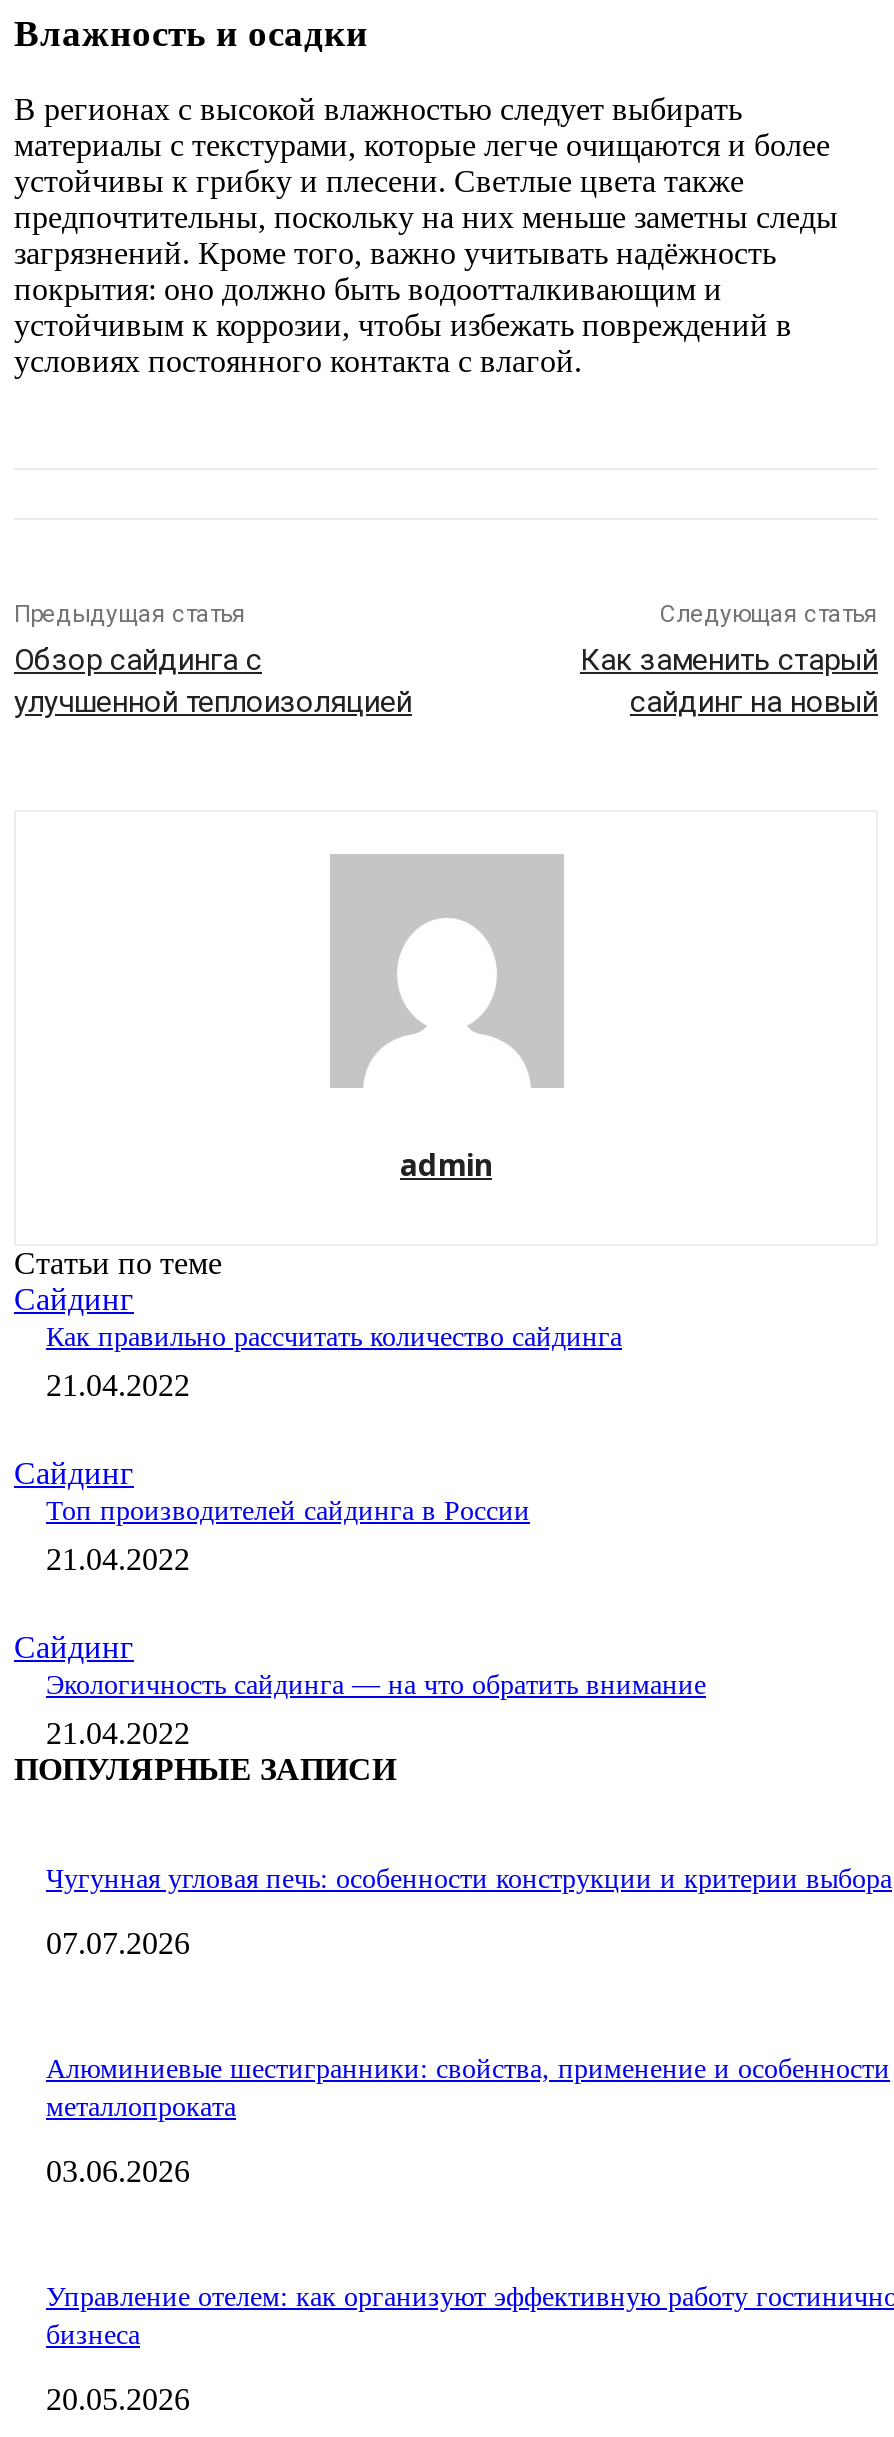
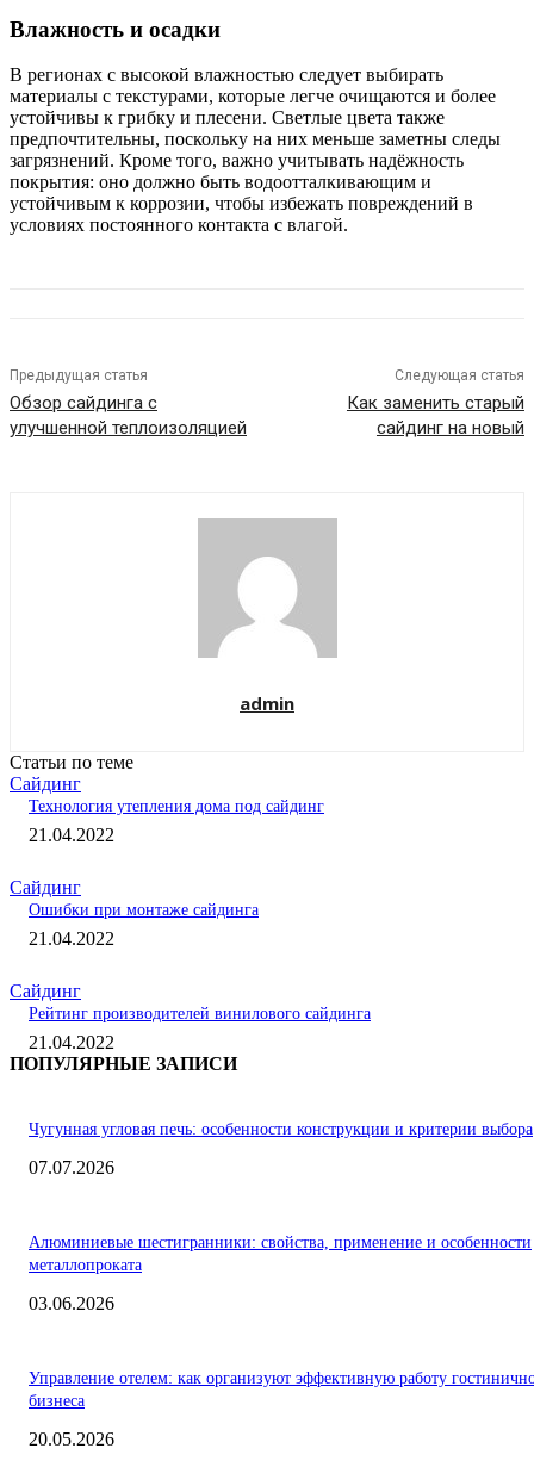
- Как правильно рассчитать количество сайдинга
+ Технология утепления дома под сайдинг

- Топ производителей сайдинга в России
+ Ошибки при монтаже сайдинга

- Экологичность сайдинга — на что обратить внимание
+ Рейтинг производителей винилового сайдинга
